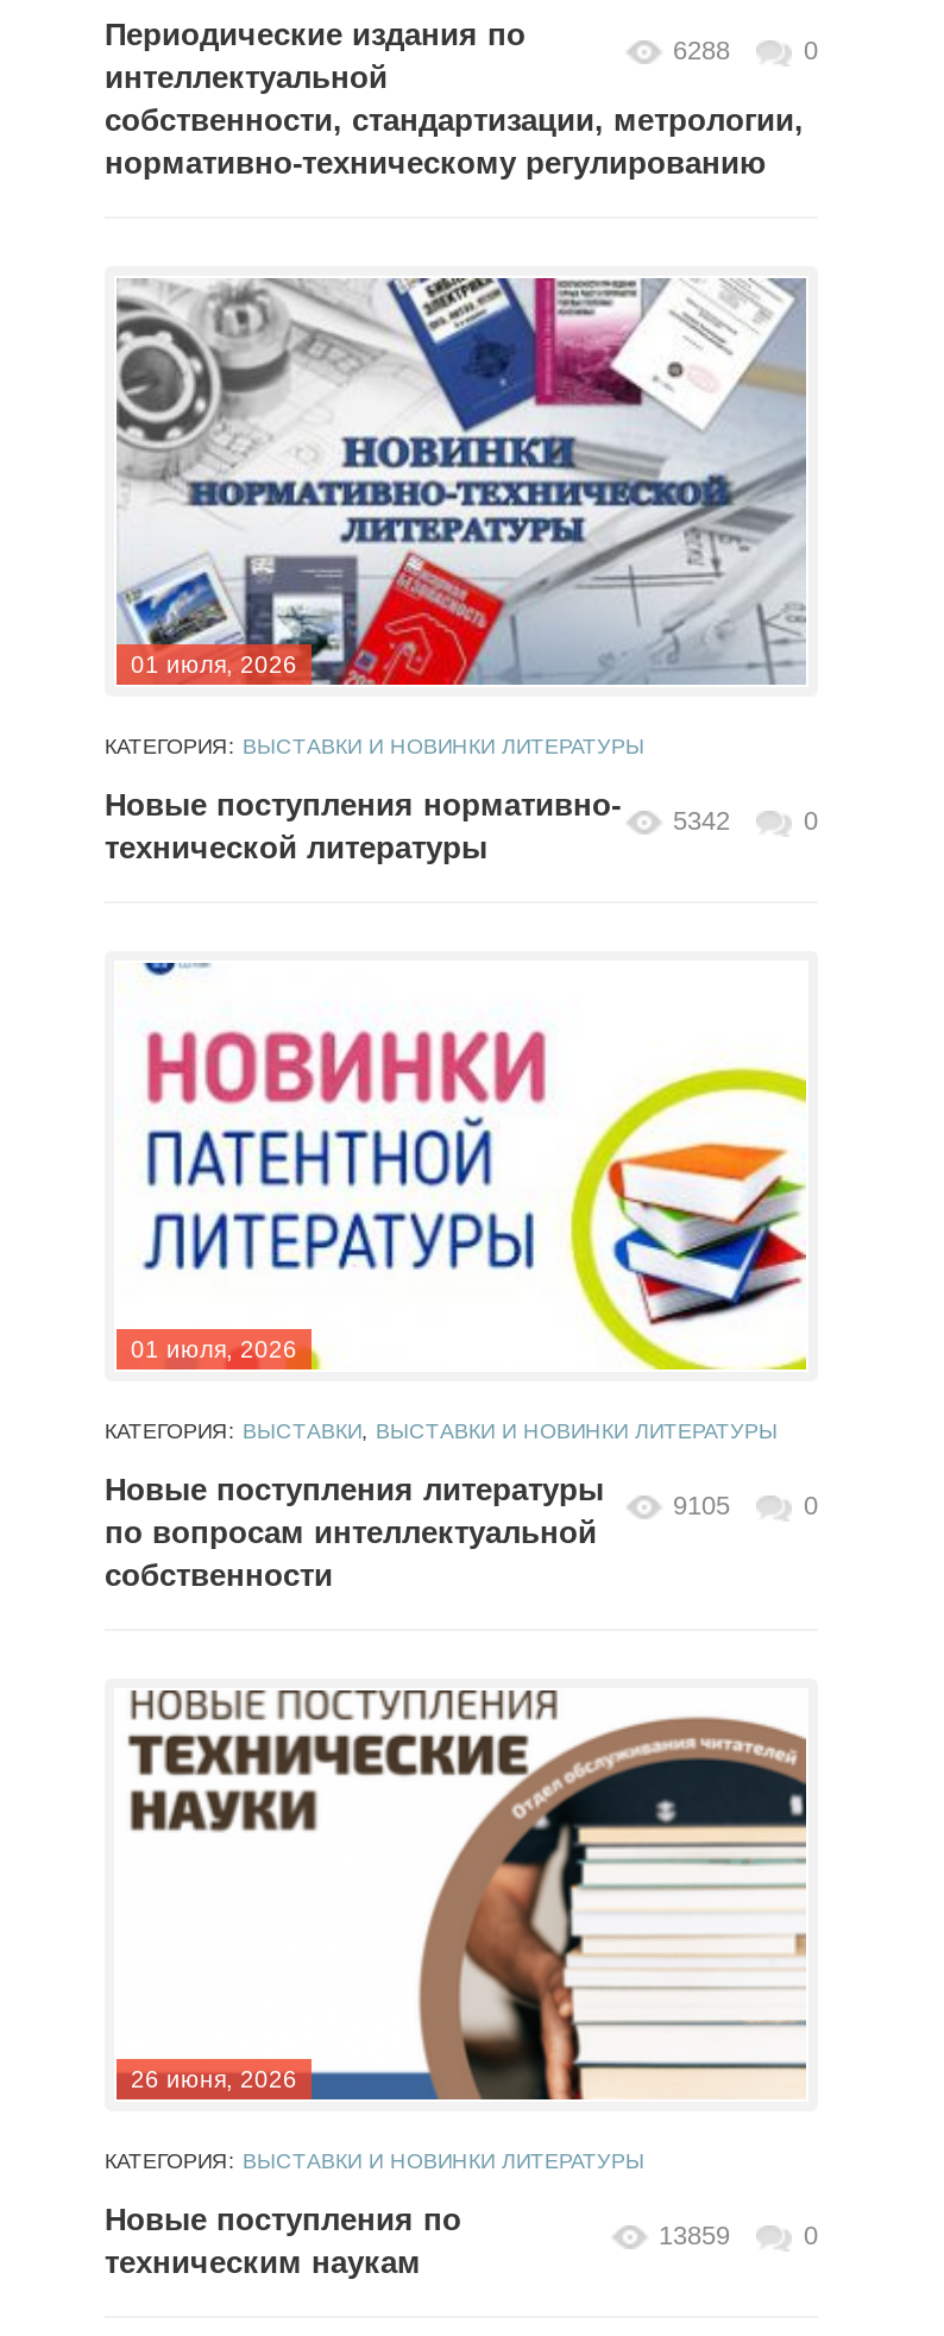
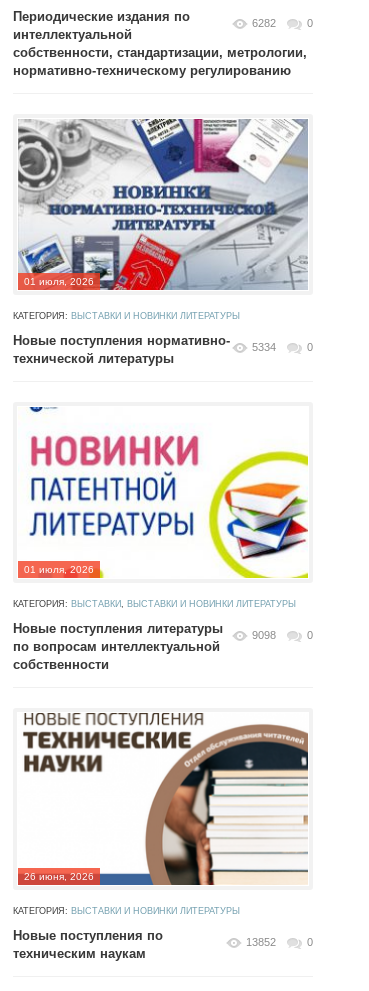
- 6288
+ 6282

- Новые поступления нормативно- 5342
+ Новые поступления нормативно- 5334

- 9105
+ 9098

- 13859
+ 13852
